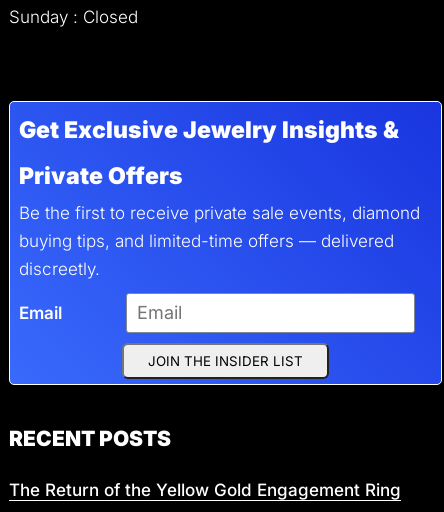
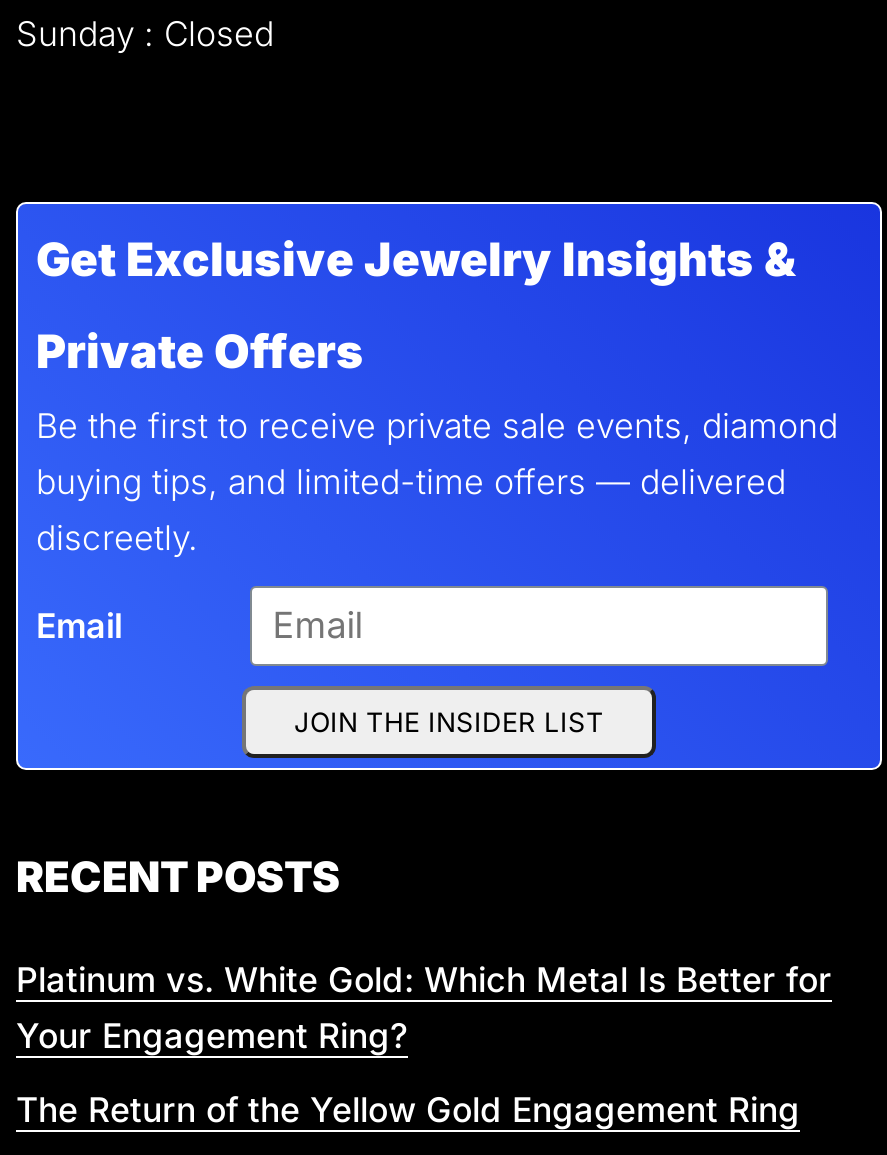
+ Platinum vs. White Gold: Which Metal Is Better for
+ Your Engagement Ring?
